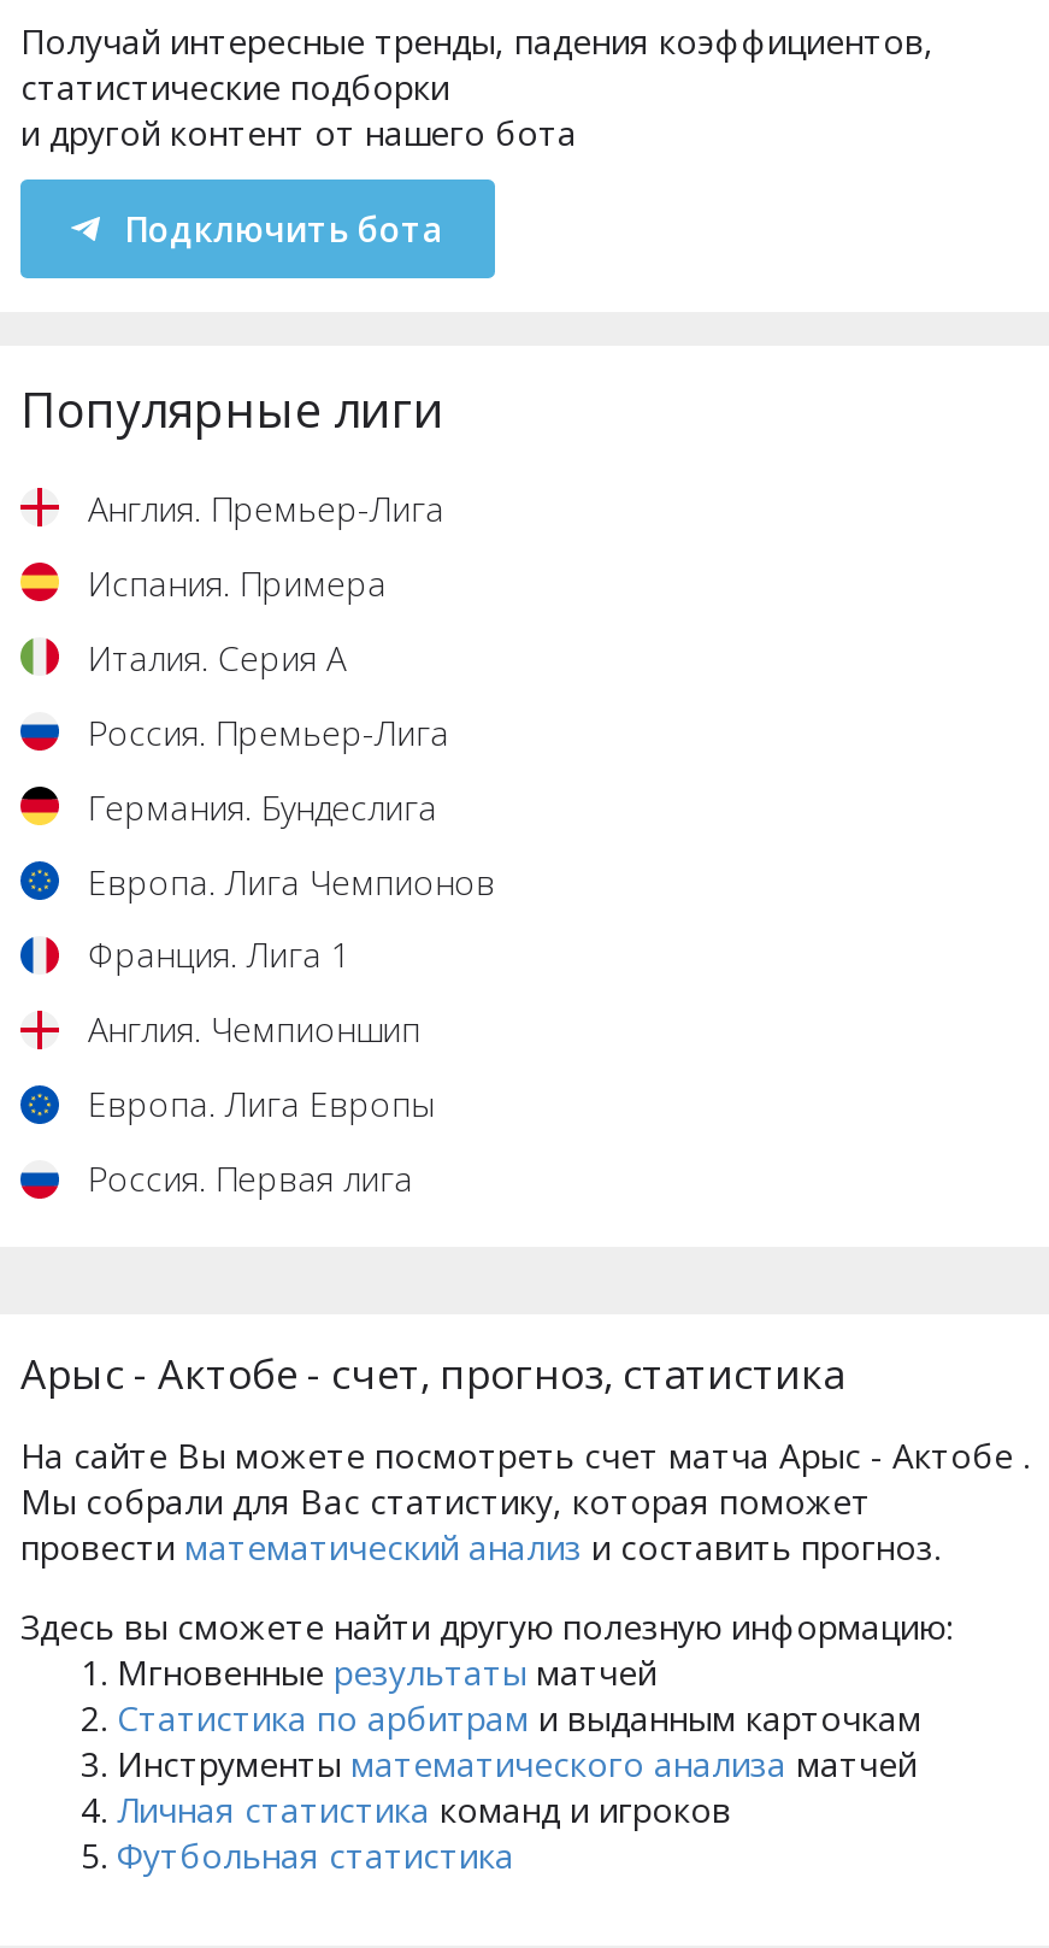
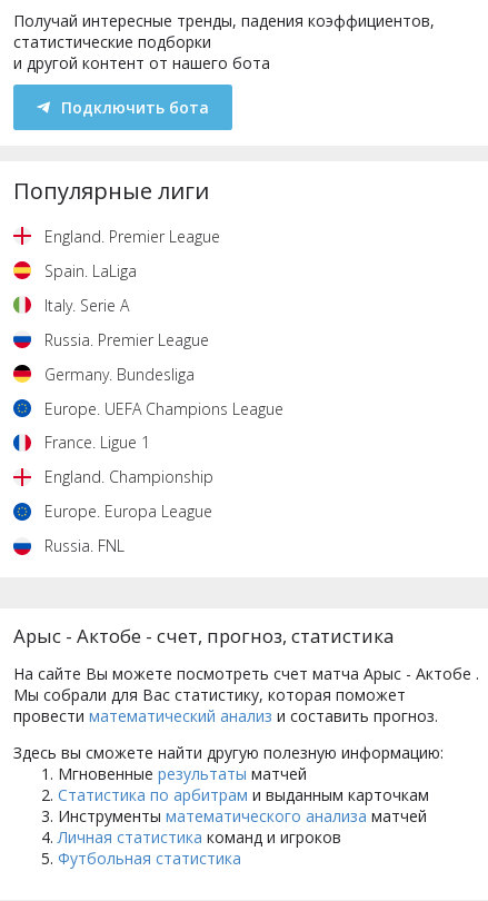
- Англия. Премьер-Лига
+ England. Premier League

- Испания. Примера
+ Spain. LaLiga

- Италия. Серия А
+ Italy. Serie A

- Россия. Премьер-Лига
+ Russia. Premier League

- Германия. Бундеслига
+ Germany. Bundesliga

- Европа. Лига Чемпионов
+ Europe. UEFA Champions League

- Франция. Лига 1
+ France. Ligue 1

- Англия. Чемпионшип
+ England. Championship

- Европа. Лига Европы
+ Europe. Europa League

- Россия. Первая лига
+ Russia. FNL
